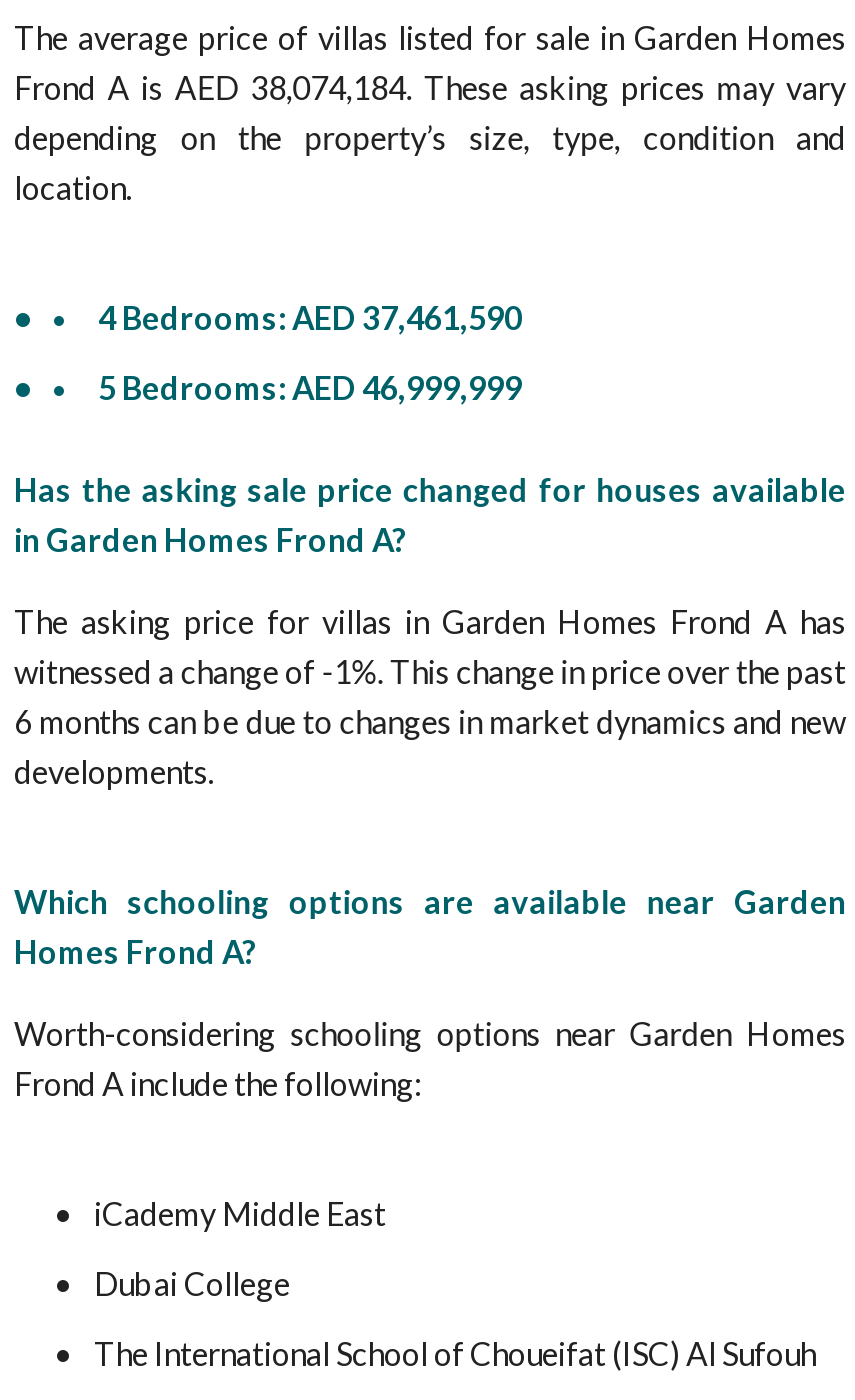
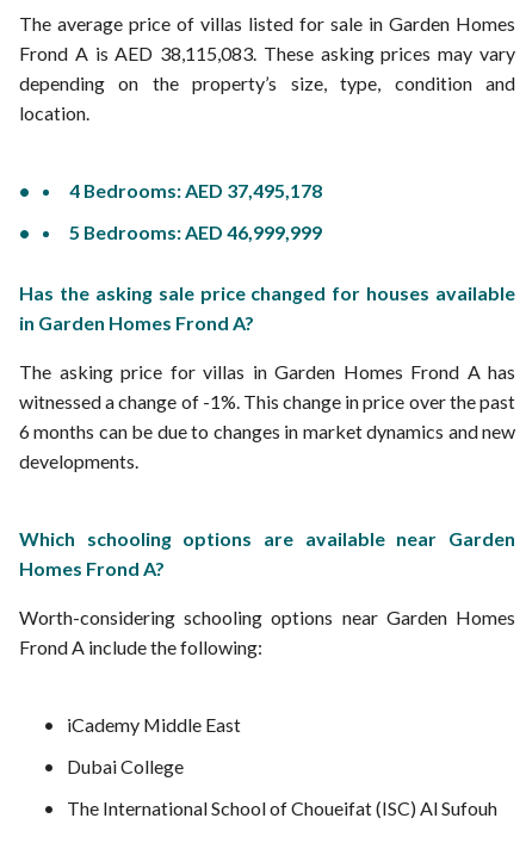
- Frond A is AED 38,074,184. These asking prices may vary
+ Frond A is AED 38,115,083. These asking prices may vary

- 4 Bedrooms: AED 37,461,590
+ 4 Bedrooms: AED 37,495,178
